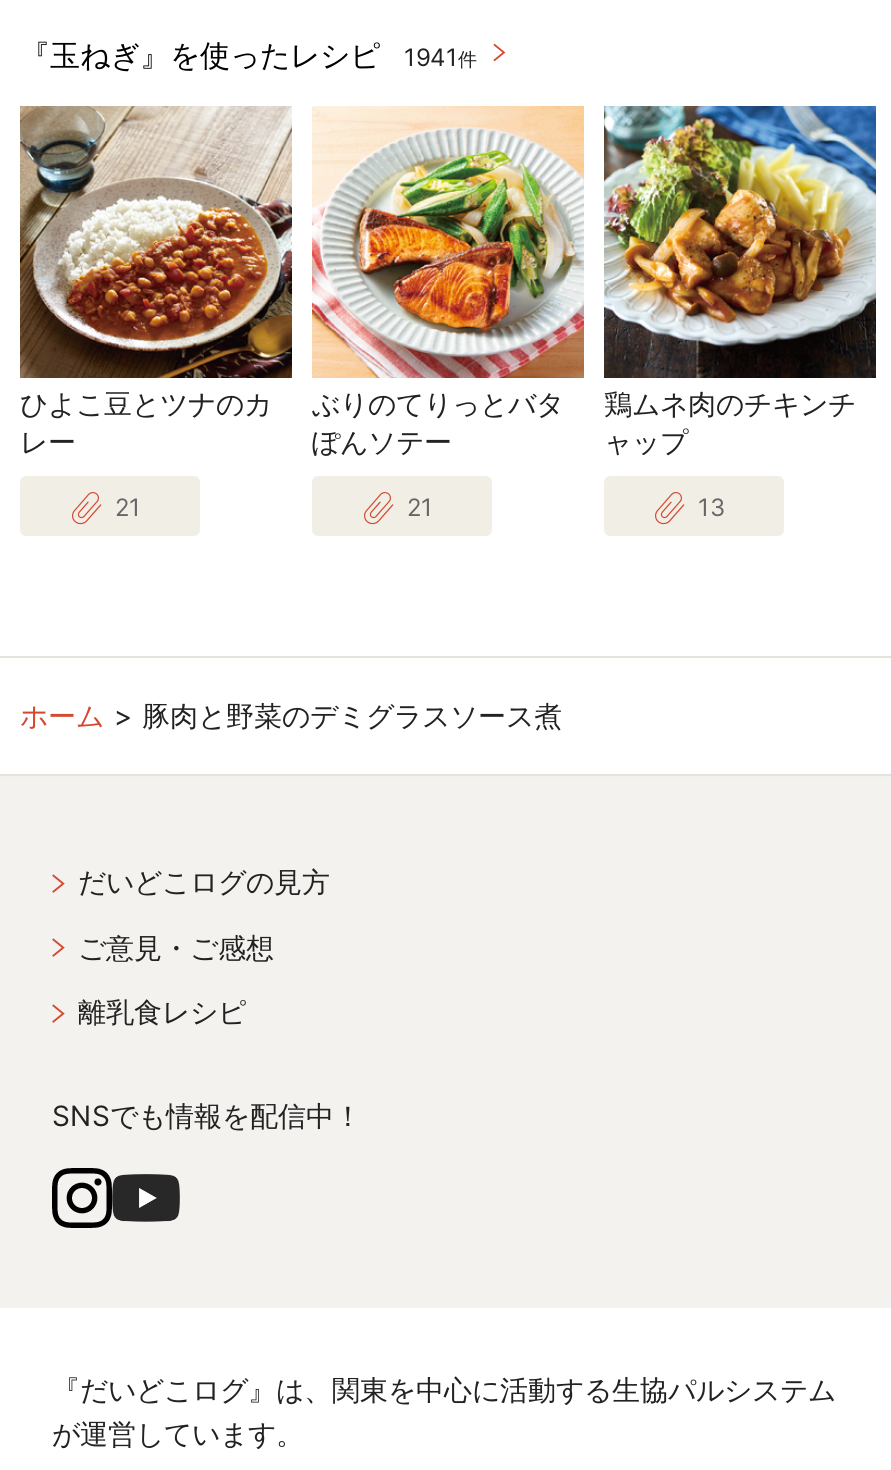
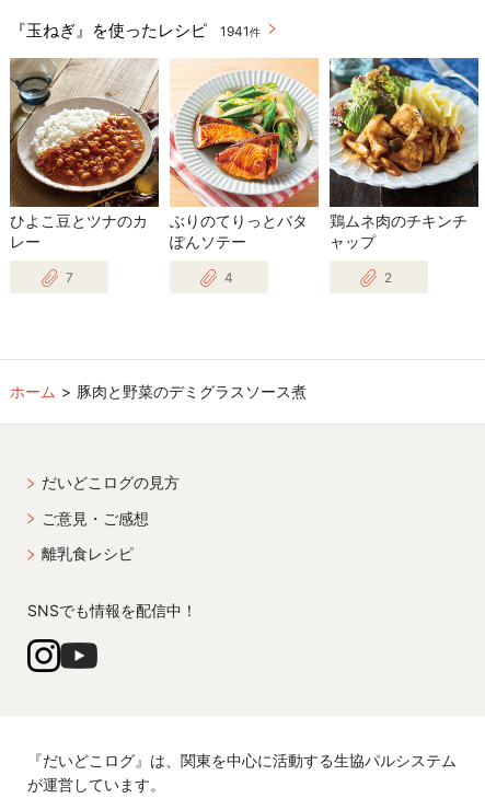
- 21
+ 7

- 21
+ 4

- 13
+ 2
